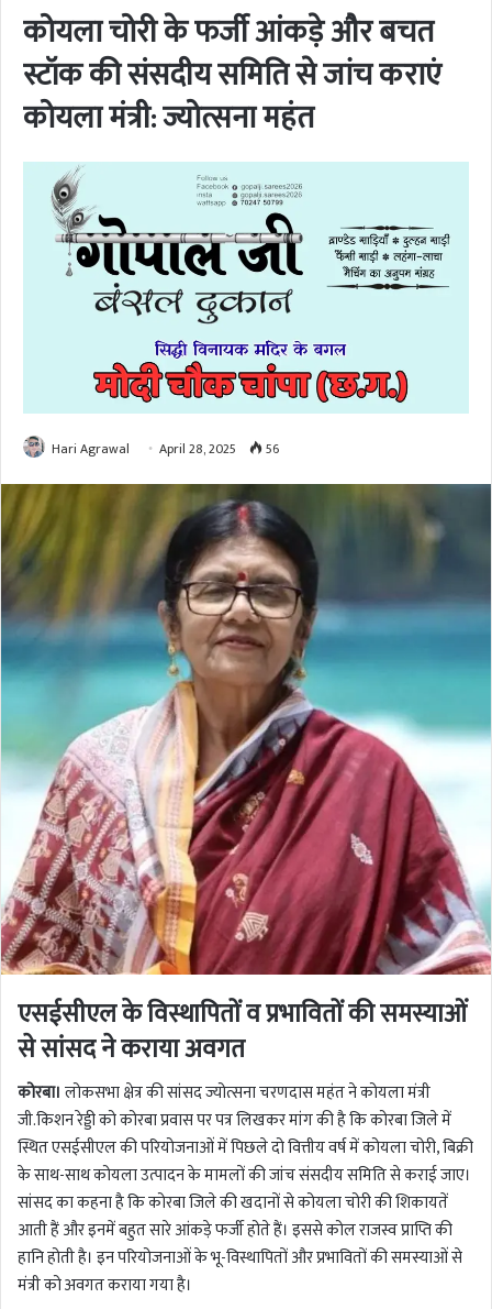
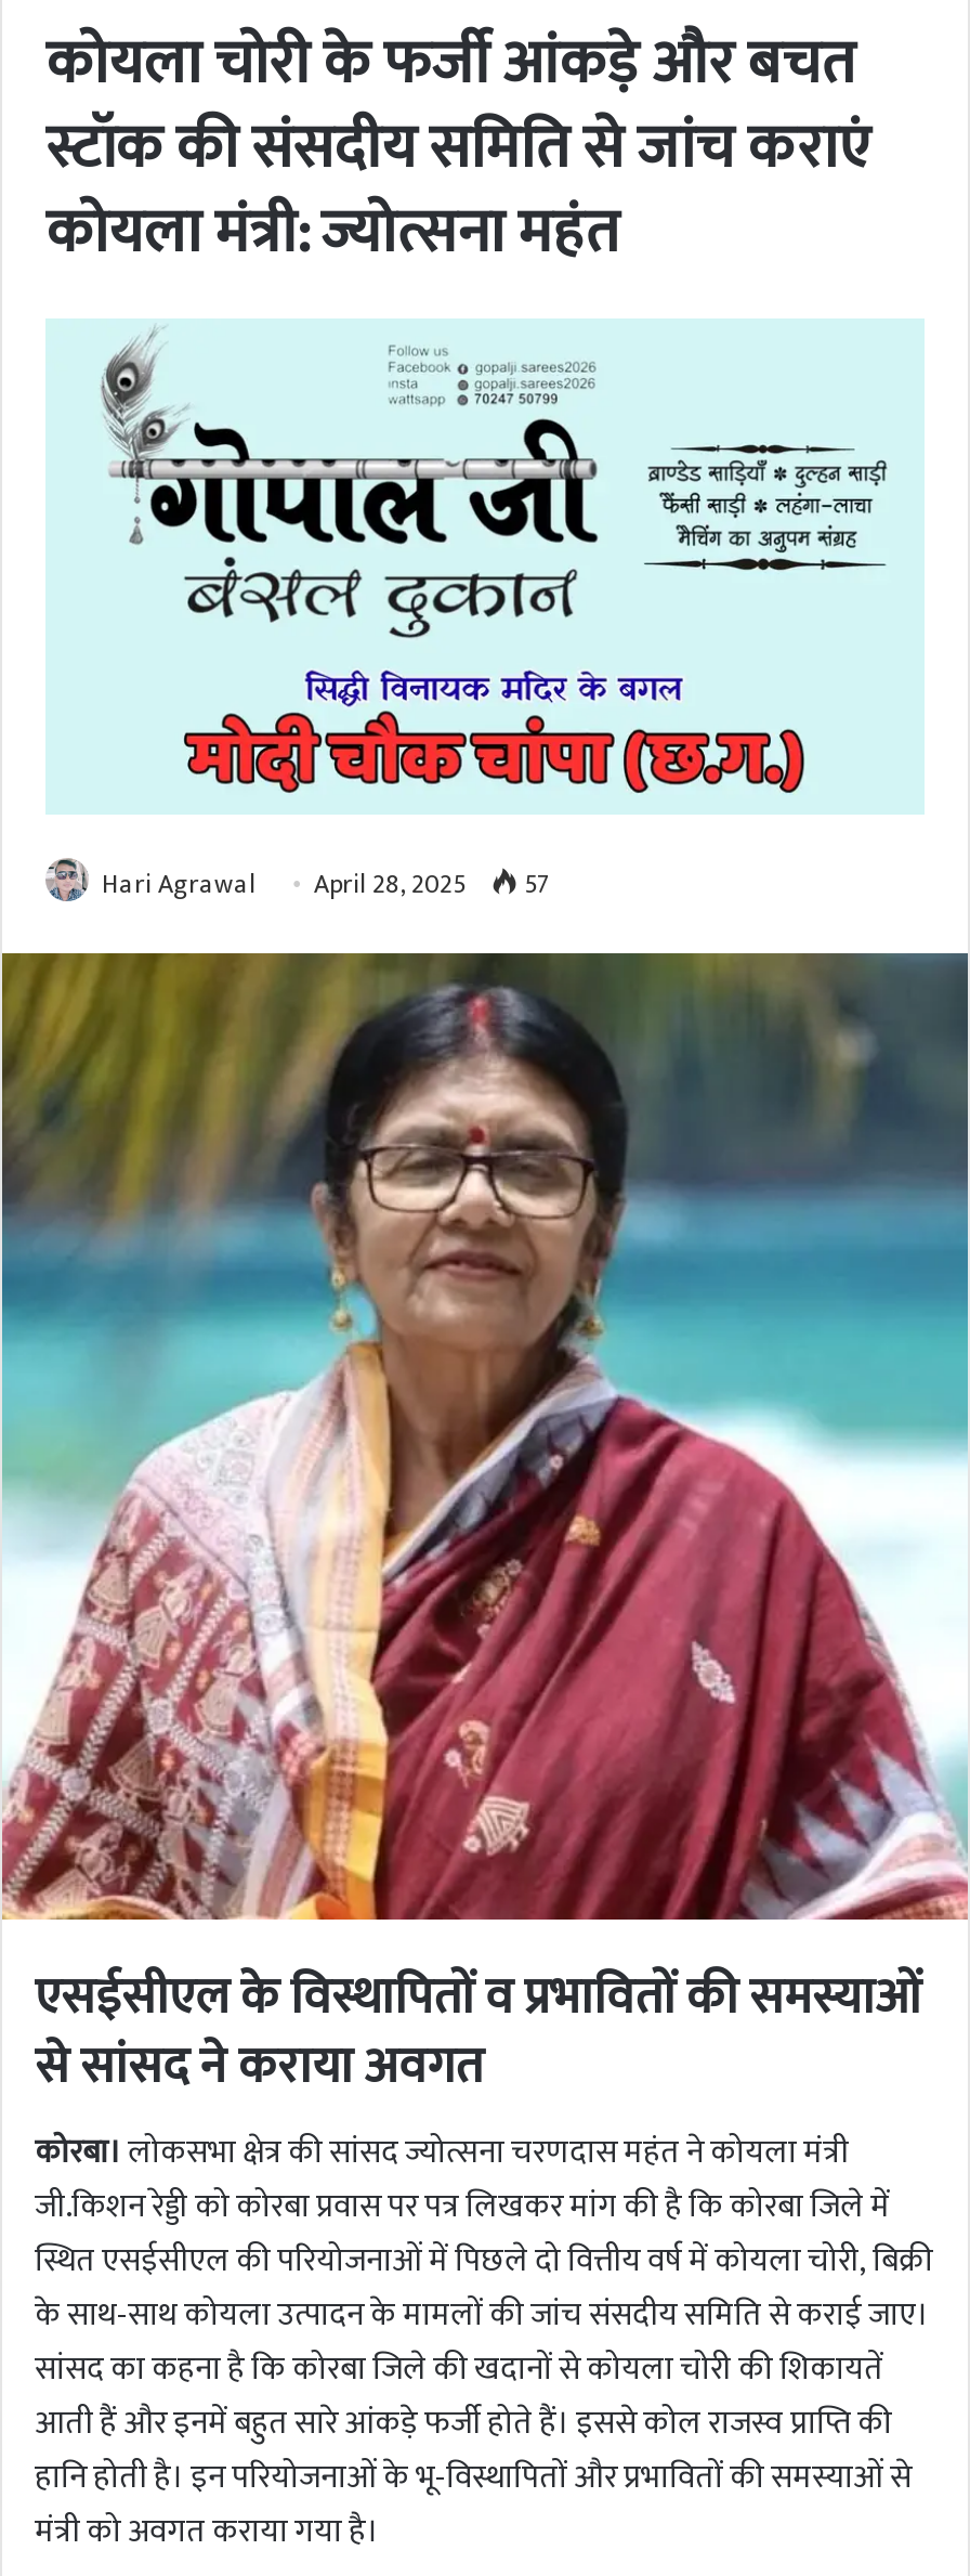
- Hari Agrawal April 28, 2025 56
+ Hari Agrawal April 28, 2025 57
